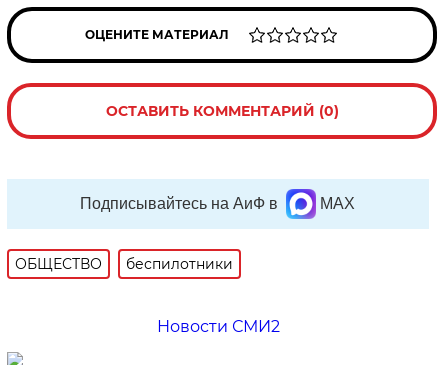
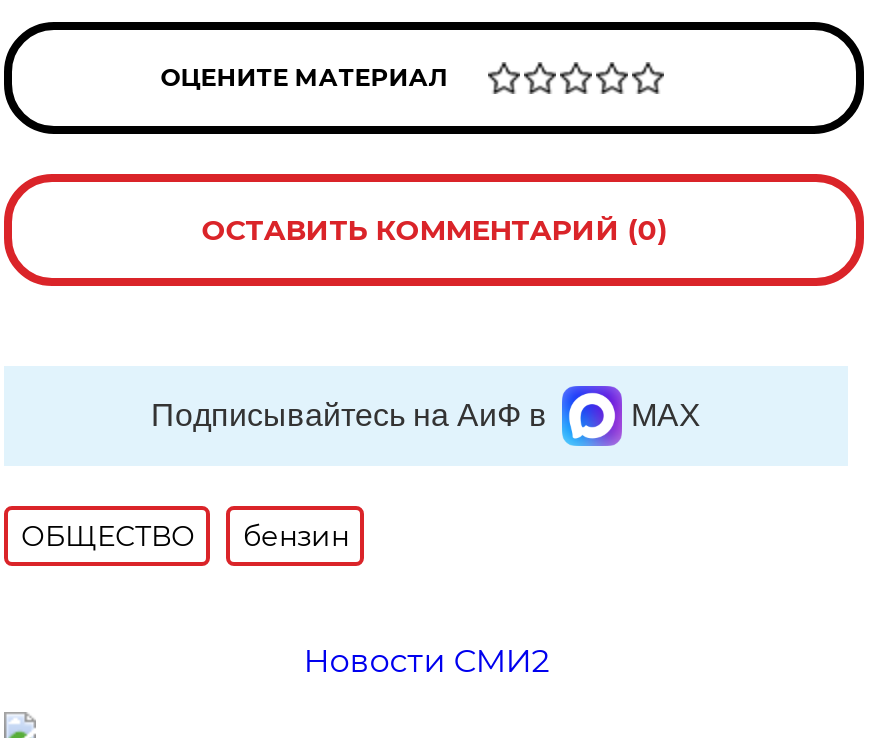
- беспилотники
+ бензин
